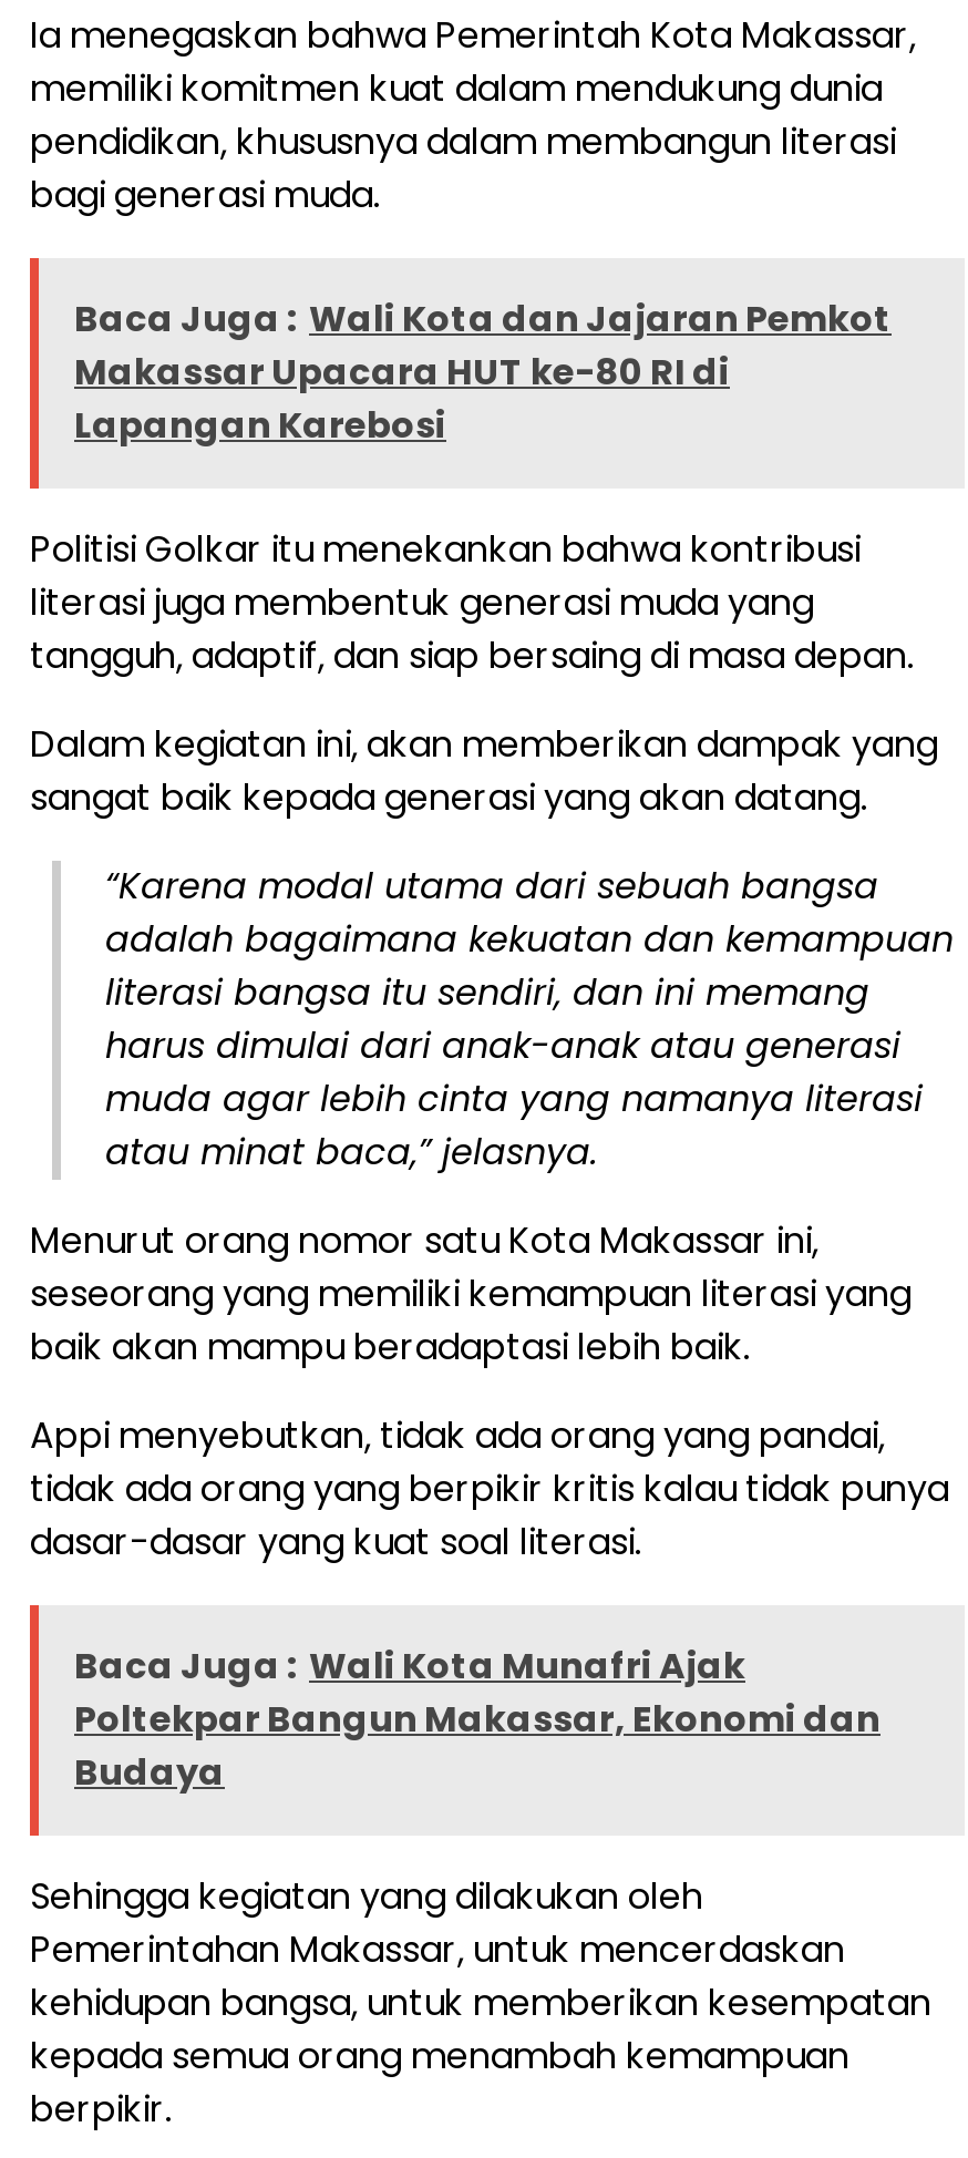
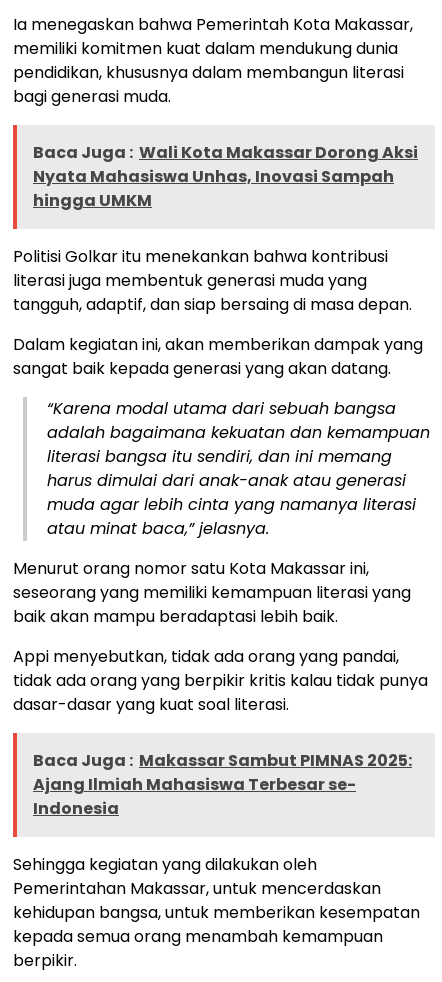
- Baca Juga : Wali Kota dan Jajaran Pemkot
- Makassar Upacara HUT ke-80 RI di
- Lapangan Karebosi
+ Baca Juga : Wali Kota Makassar Dorong Aksi
+ Nyata Mahasiswa Unhas, Inovasi Sampah
+ hingga UMKM

- Baca Juga : Wali Kota Munafri Ajak
- Poltekpar Bangun Makassar, Ekonomi dan
- Budaya
+ Baca Juga : Makassar Sambut PIMNAS 2025:
+ Ajang Ilmiah Mahasiswa Terbesar se-
+ Indonesia
